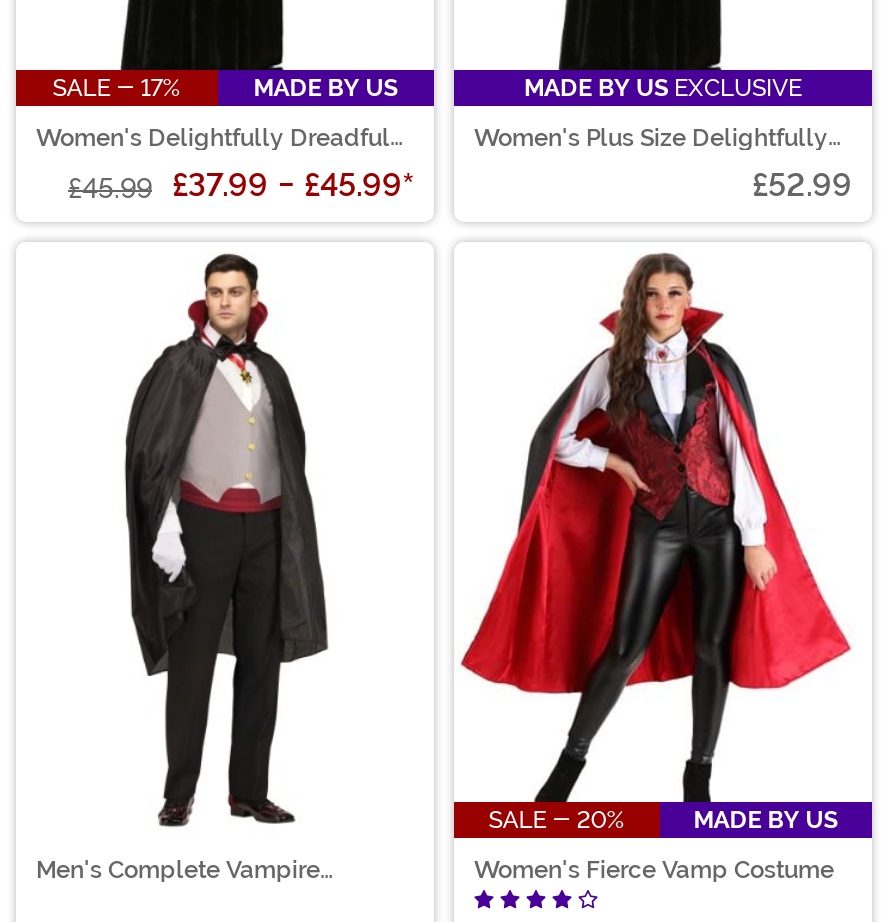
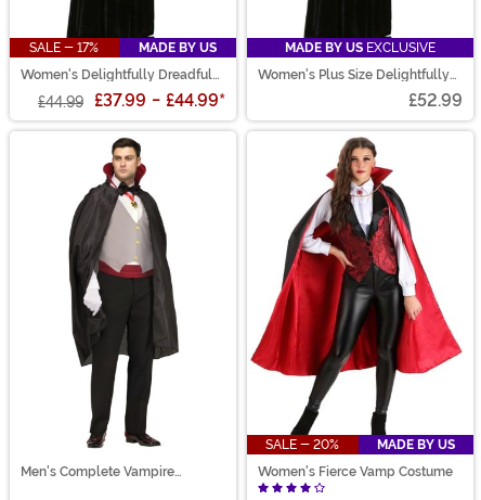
- £45.99
+ £44.99

- £37.99 - £45.99*
+ £37.99 - £44.99*
